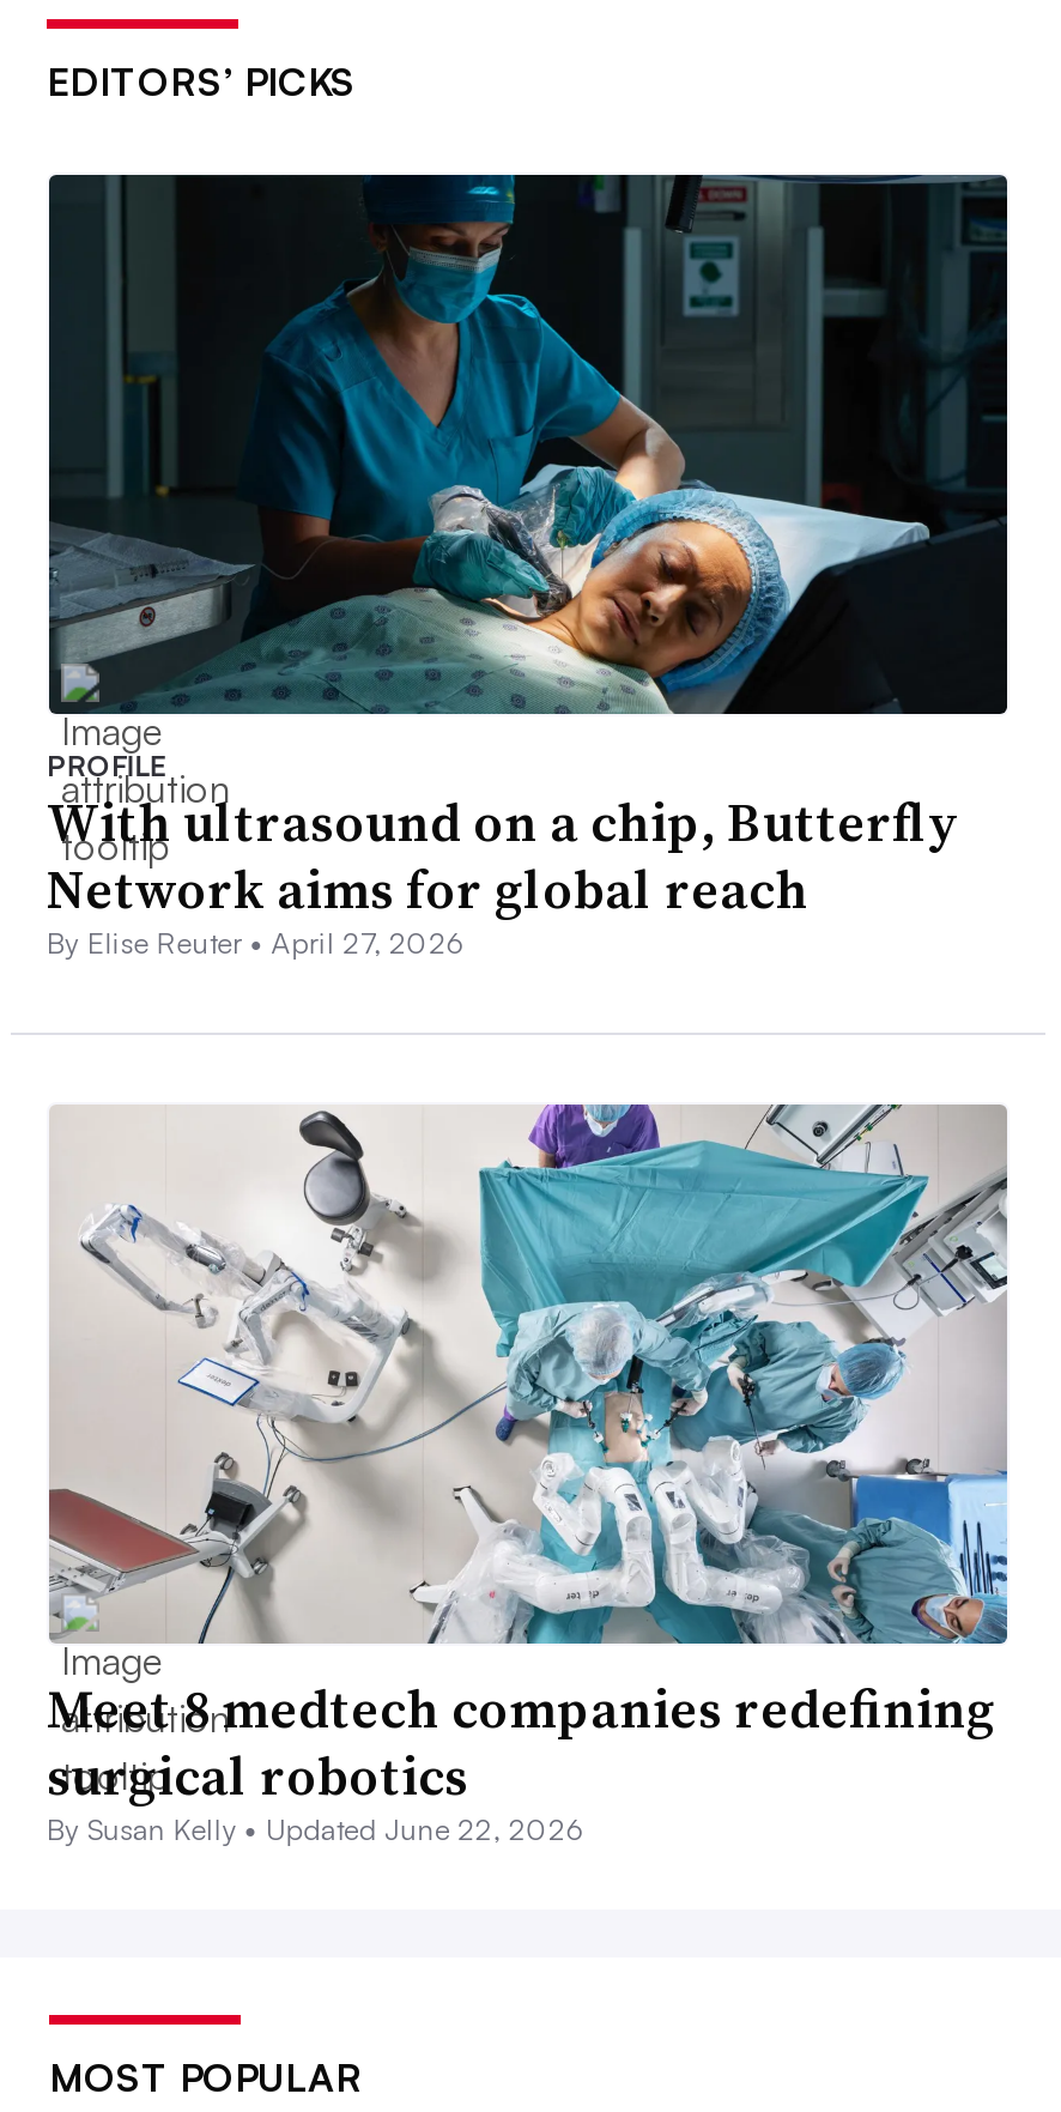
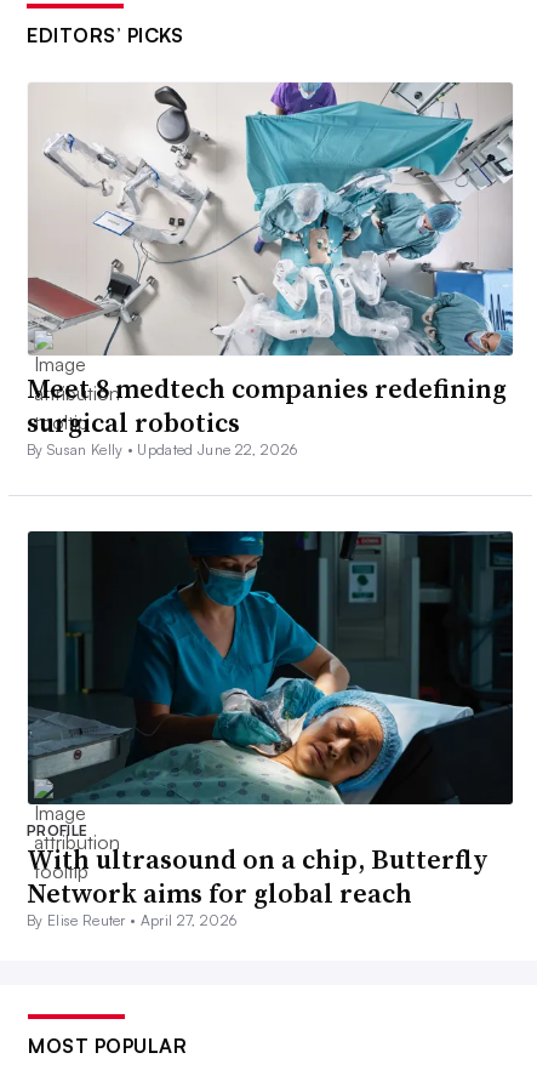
moved down: [image] | PROFILE | With ultrasound on a chip, Butterfly | Network aims for global reach | By Elise Reuter • April 27, 2026

moved up: [image] | Meet 8 medtech companies redefining | surgical robotics | By Susan Kelly • Updated June 22, 2026
